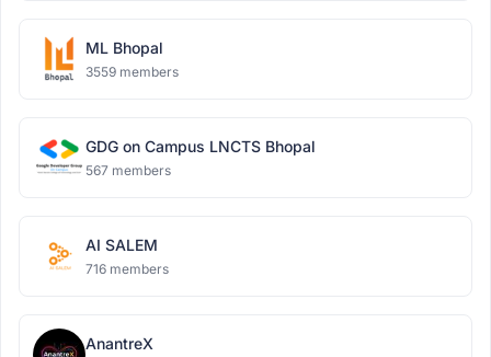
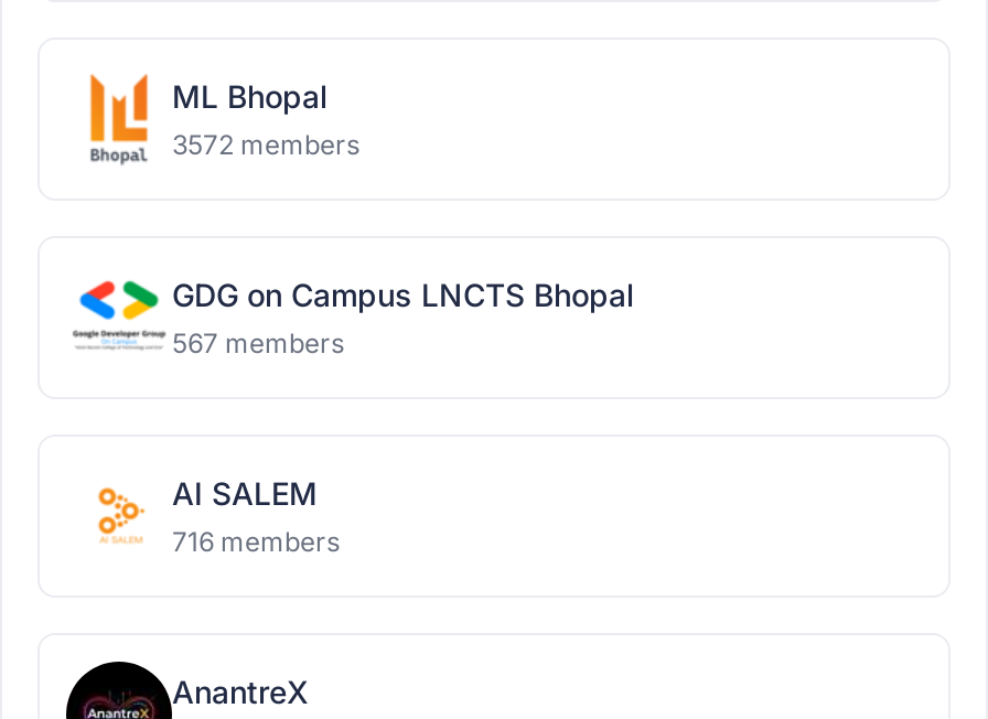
- 3559 members
+ 3572 members
